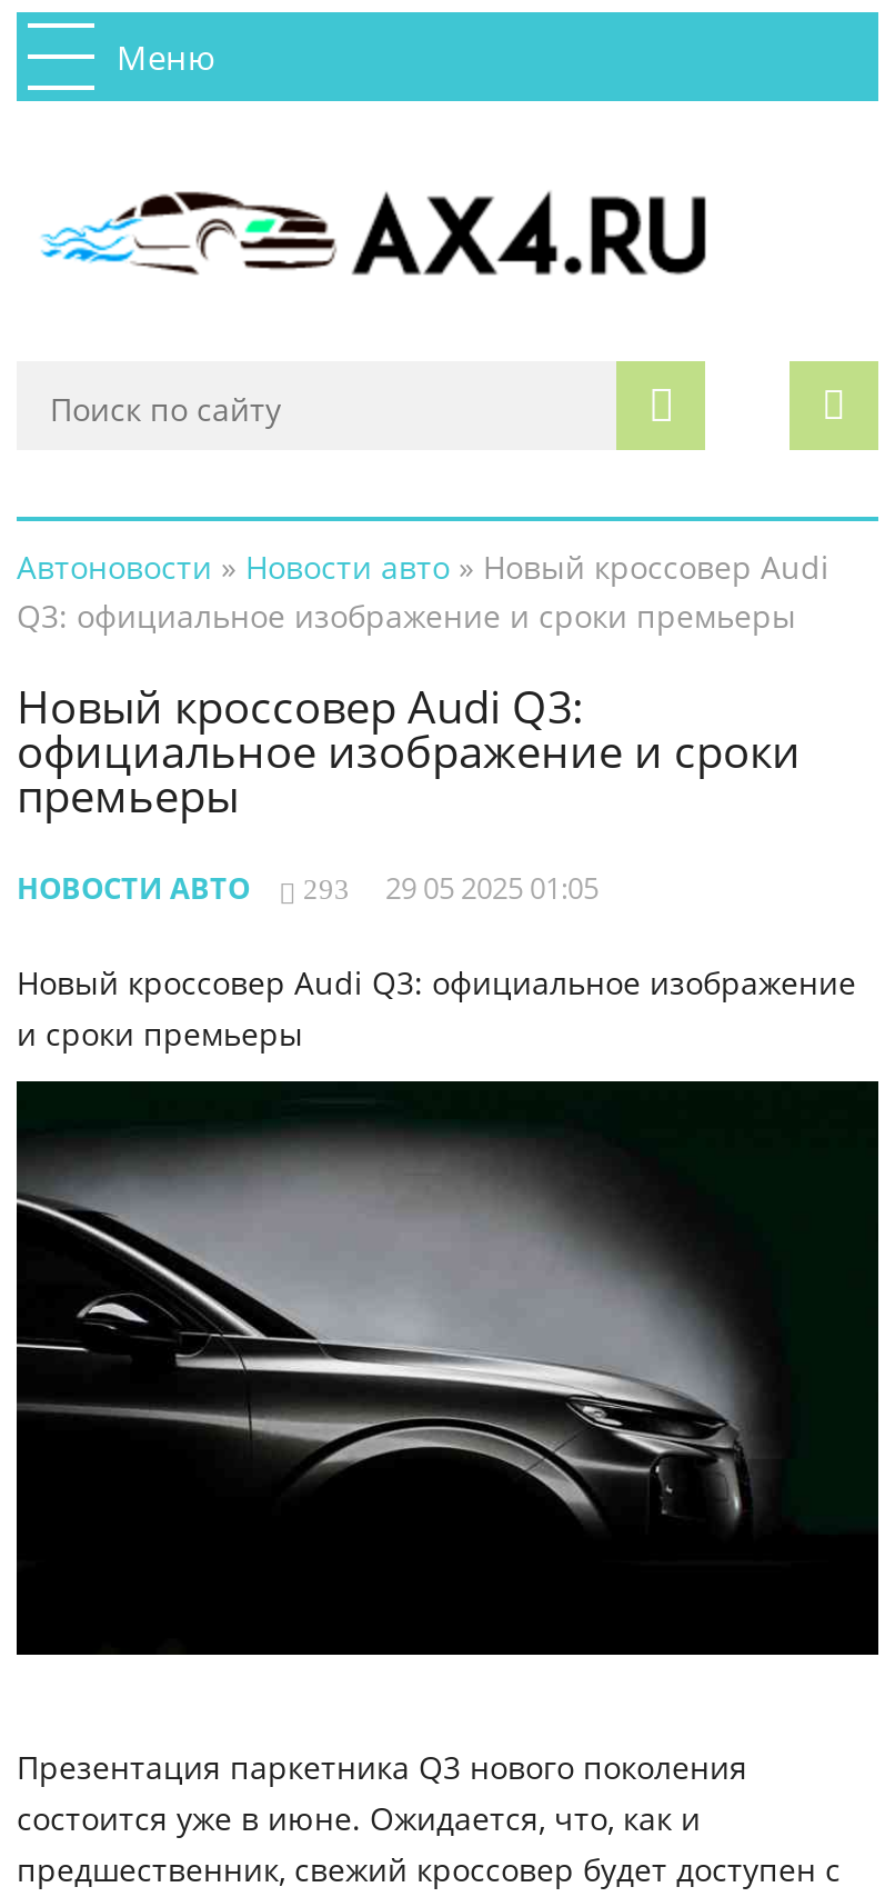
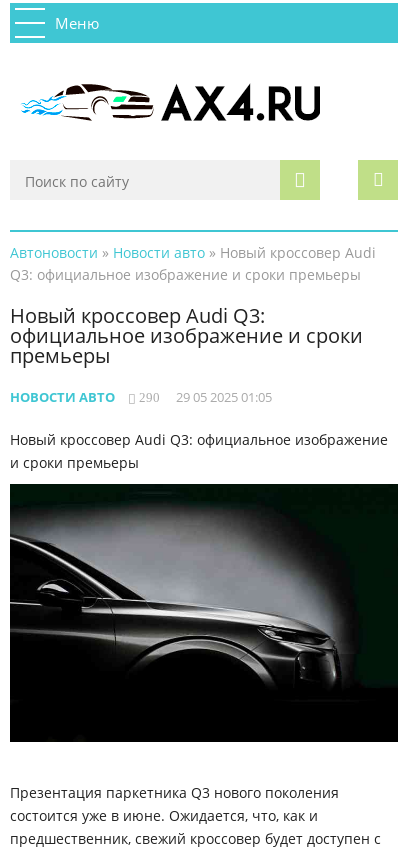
- НОВОСТИ АВТО 293 29 05 2025 01:05
+ НОВОСТИ АВТО 290 29 05 2025 01:05
